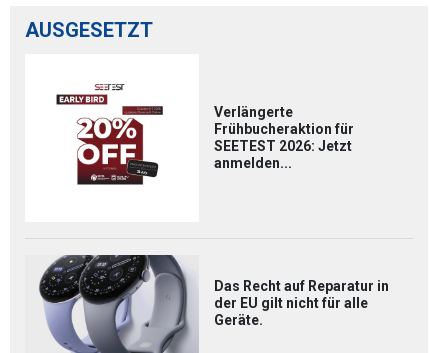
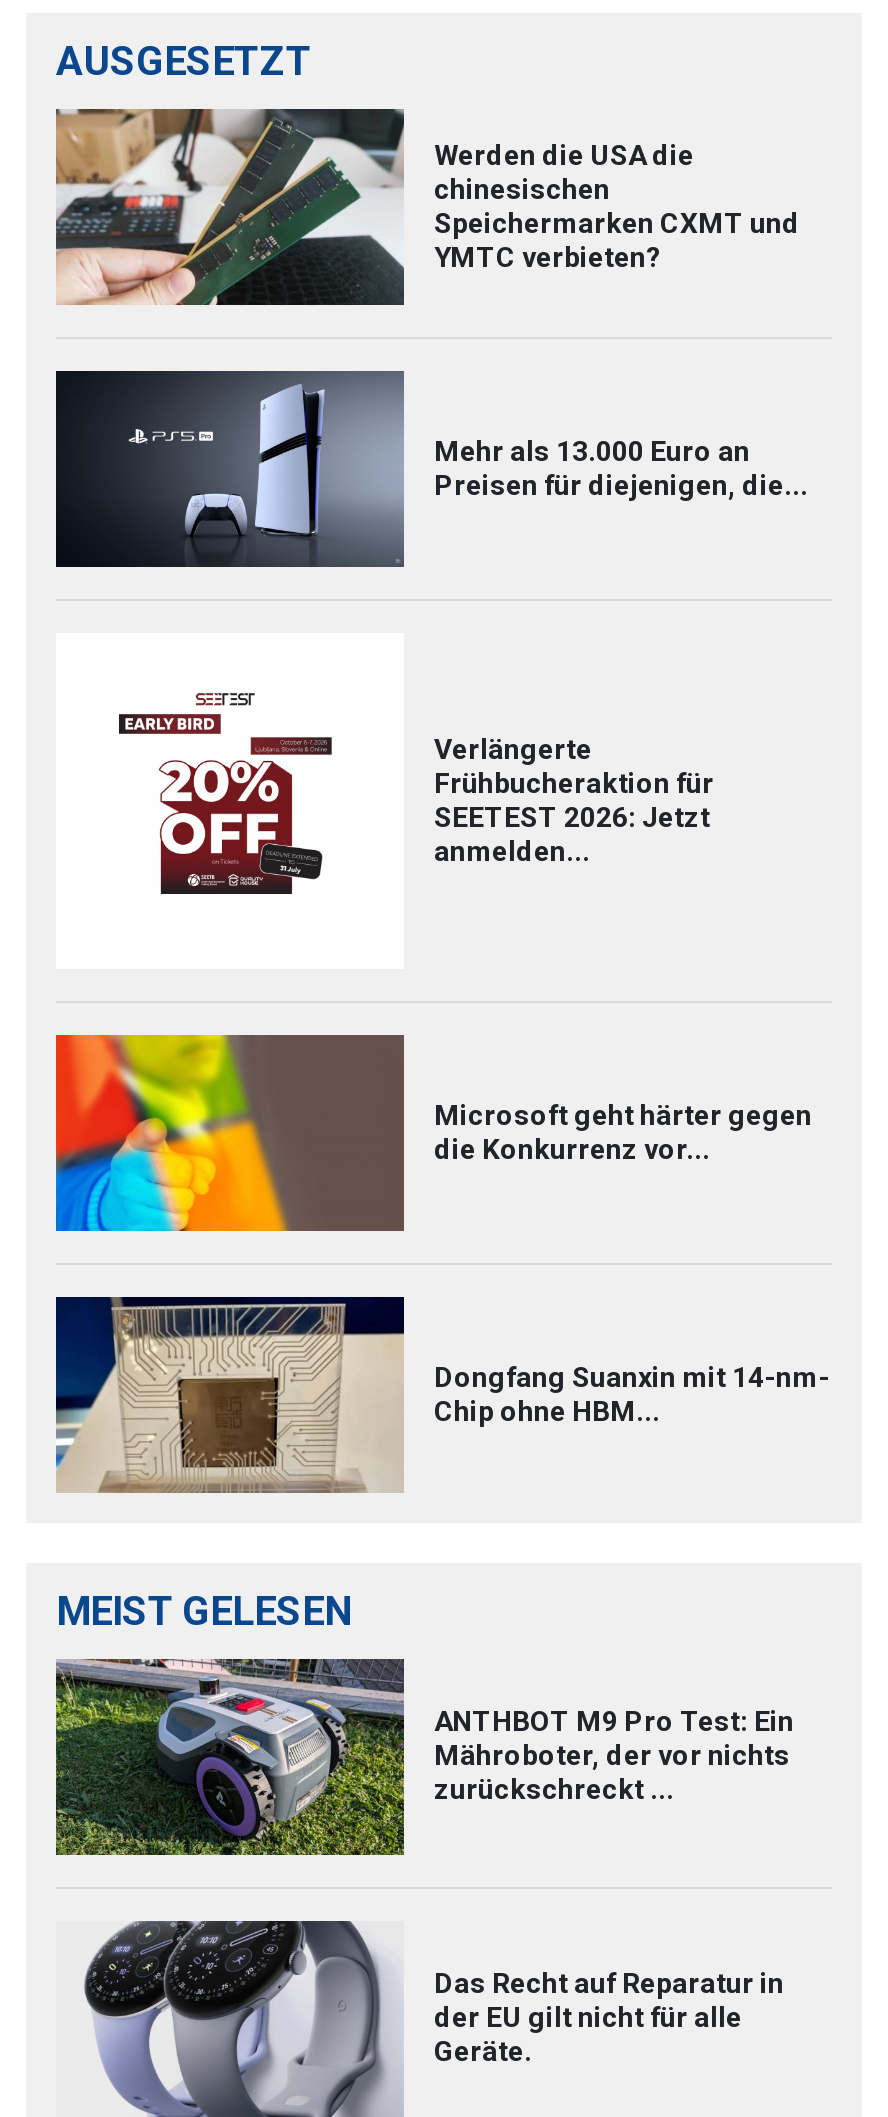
+ [image]
+ Werden die USA die
+ chinesischen
+ Speichermarken CXMT und
+ YMTC verbieten?

+ [image]
+ Mehr als 13.000 Euro an
+ Preisen für diejenigen, die...

+ [image]
+ Microsoft geht härter gegen
+ die Konkurrenz vor...

+ [image]
+ Dongfang Suanxin mit 14-nm-
+ Chip ohne HBM...

+ [image]
+ MEIST GELESEN
+ ANTHBOT M9 Pro Test: Ein
+ Mähroboter, der vor nichts
+ zurückschreckt ...
